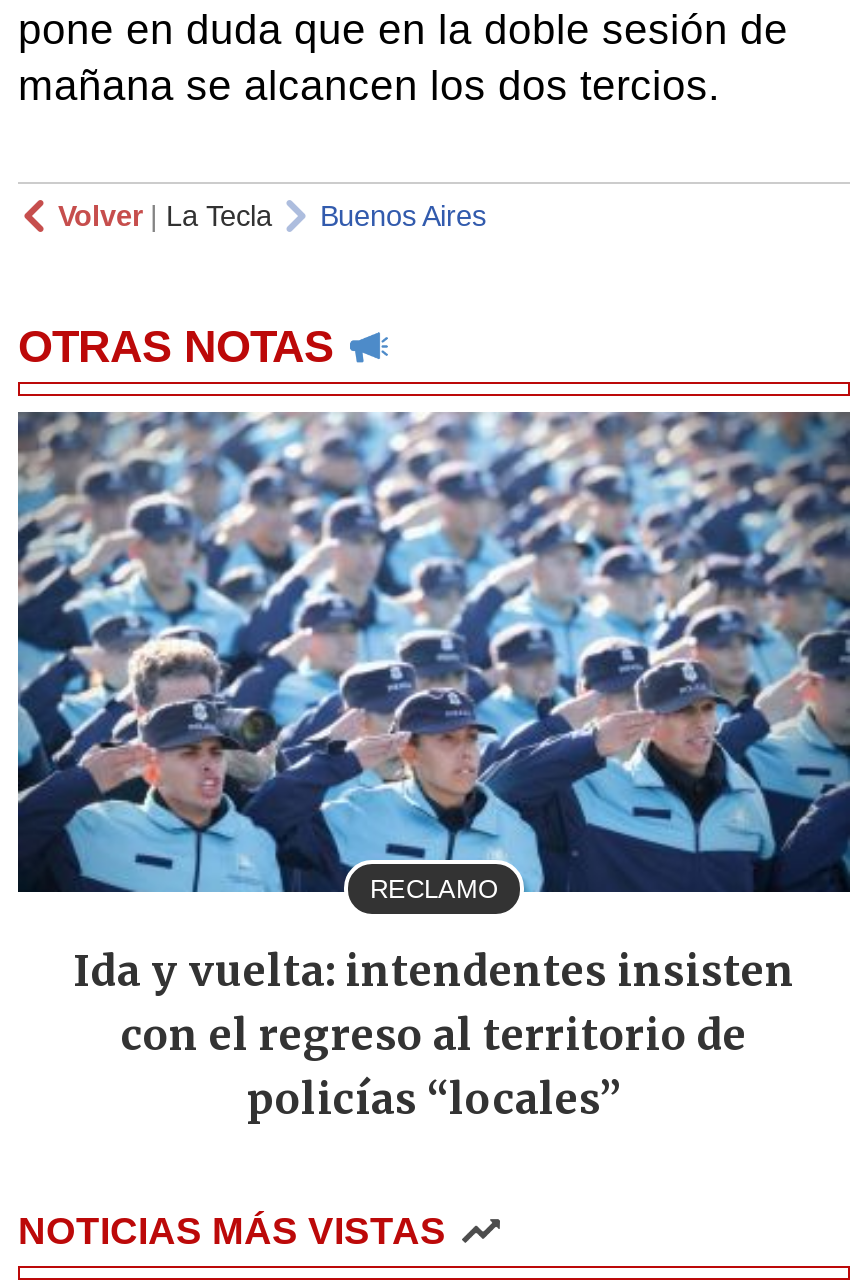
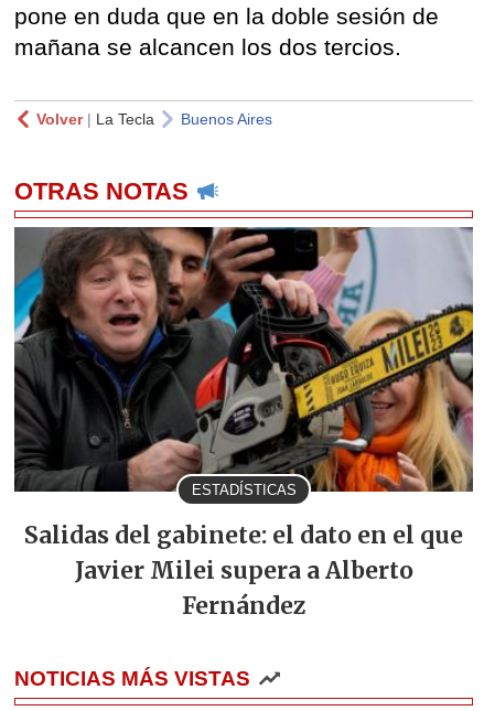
- [image]
- RECLAMO
+ [image]
+ ESTADÍSTICAS

- Ida y vuelta: intendentes insisten
- con el regreso al territorio de
- policías “locales”
+ Salidas del gabinete: el dato en el que
+ Javier Milei supera a Alberto
+ Fernández
